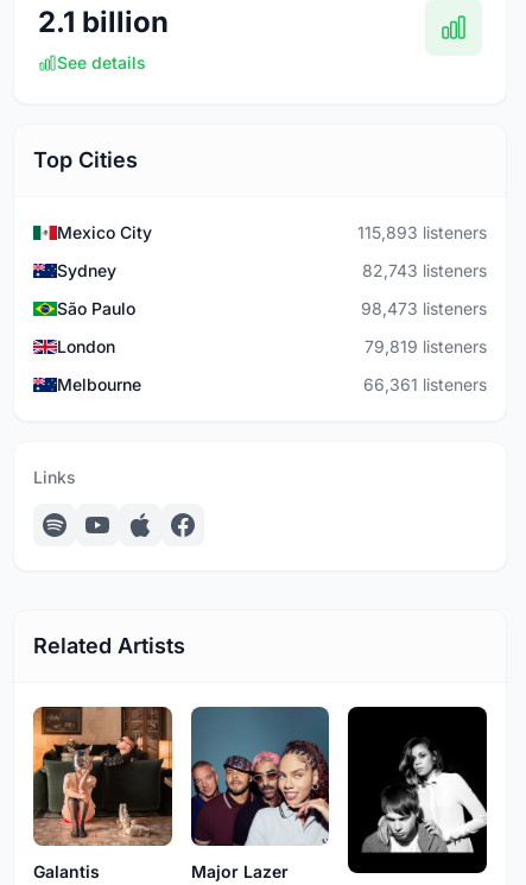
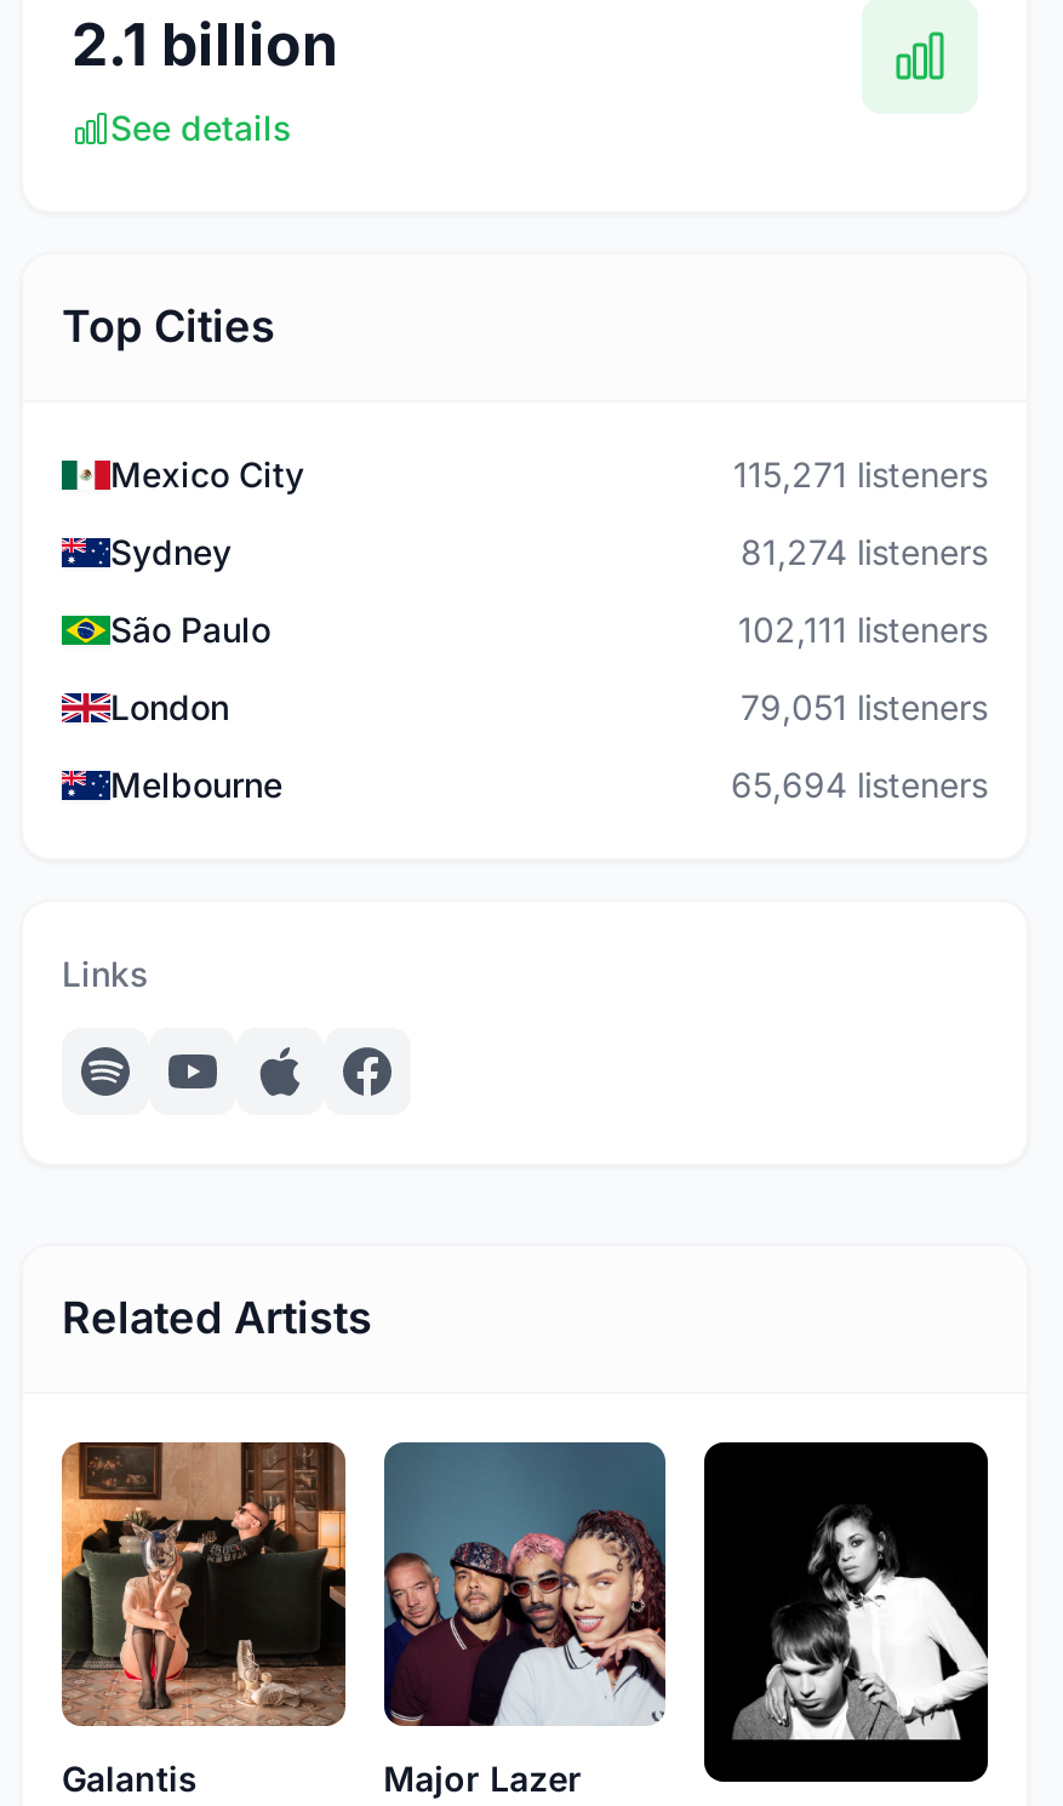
- 115,893 listeners
+ 115,271 listeners

- 82,743 listeners
+ 81,274 listeners

- 98,473 listeners
+ 102,111 listeners

- 79,819 listeners
+ 79,051 listeners

- 66,361 listeners
+ 65,694 listeners
